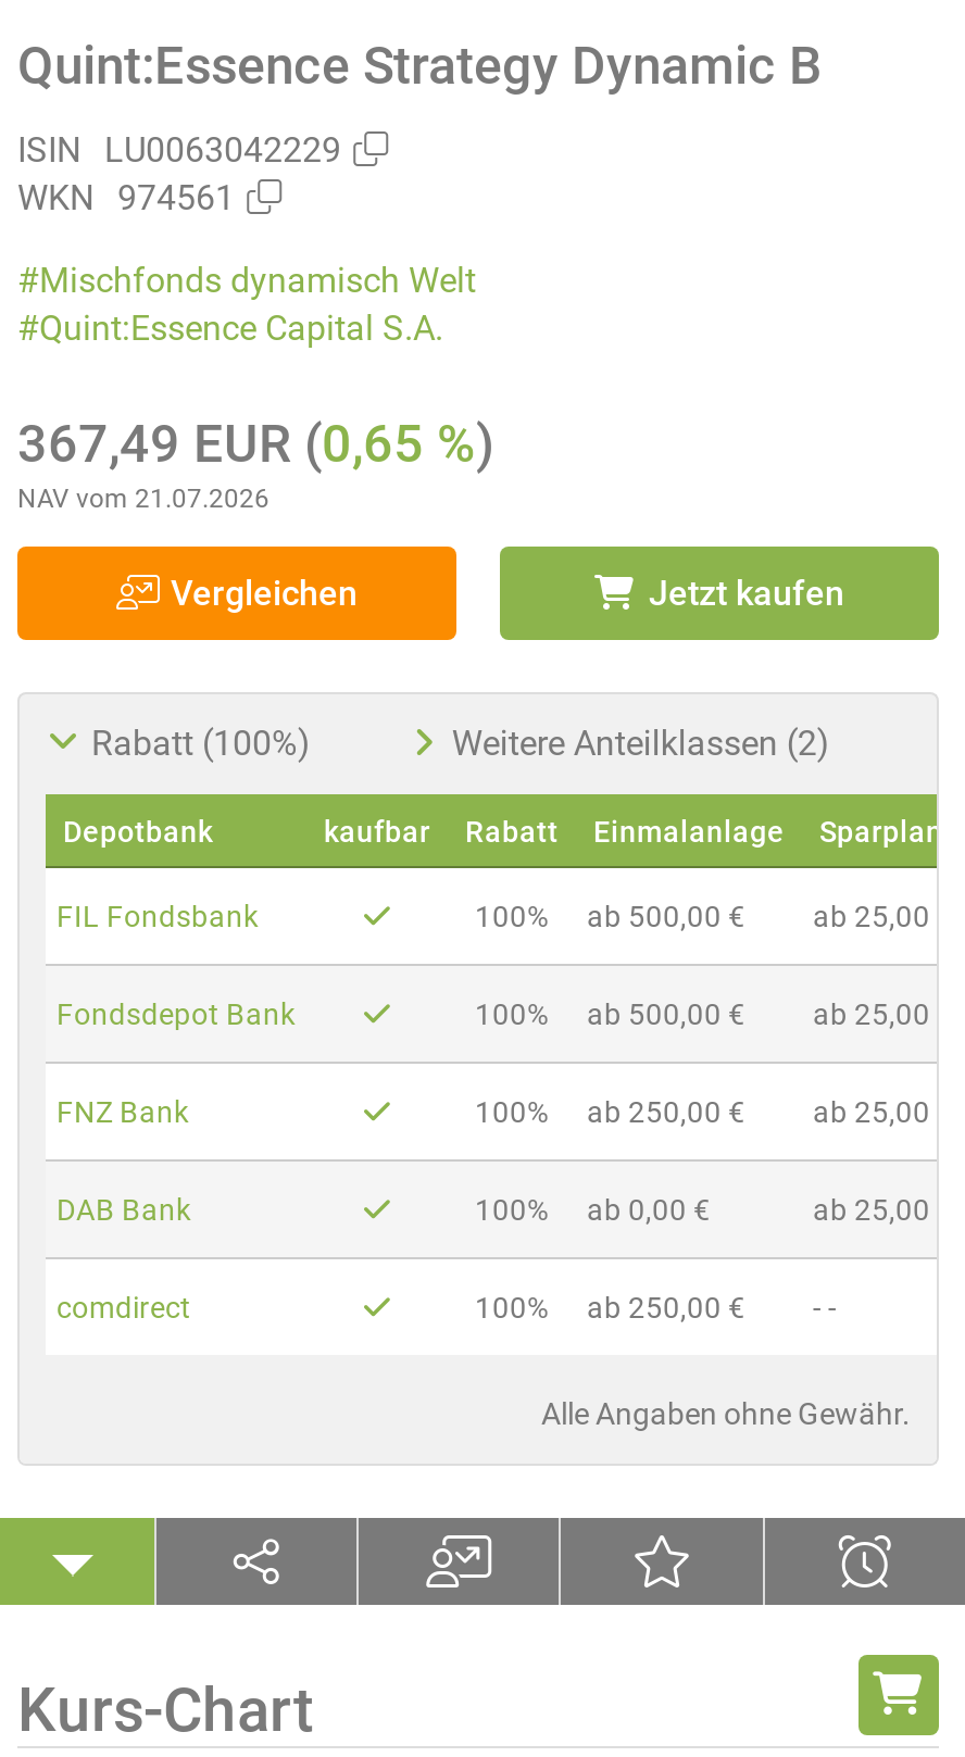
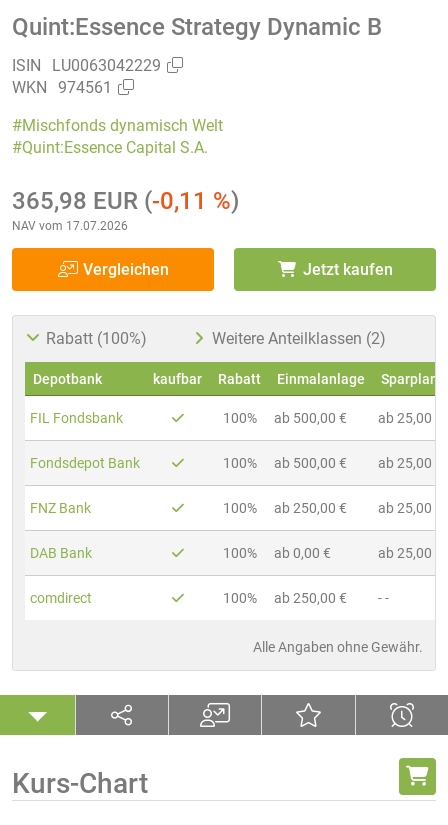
- 367,49 EUR (0,65 %)
+ 365,98 EUR (-0,11 %)

- NAV vom 21.07.2026
+ NAV vom 17.07.2026
